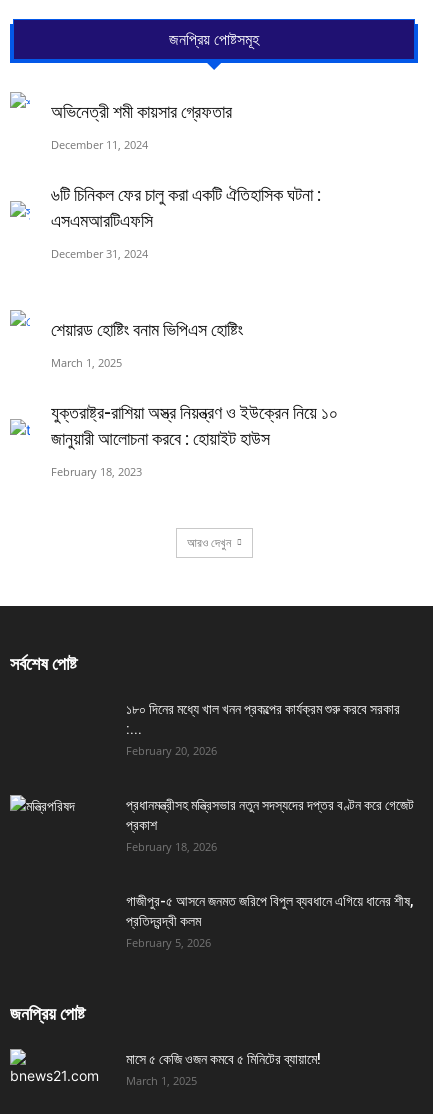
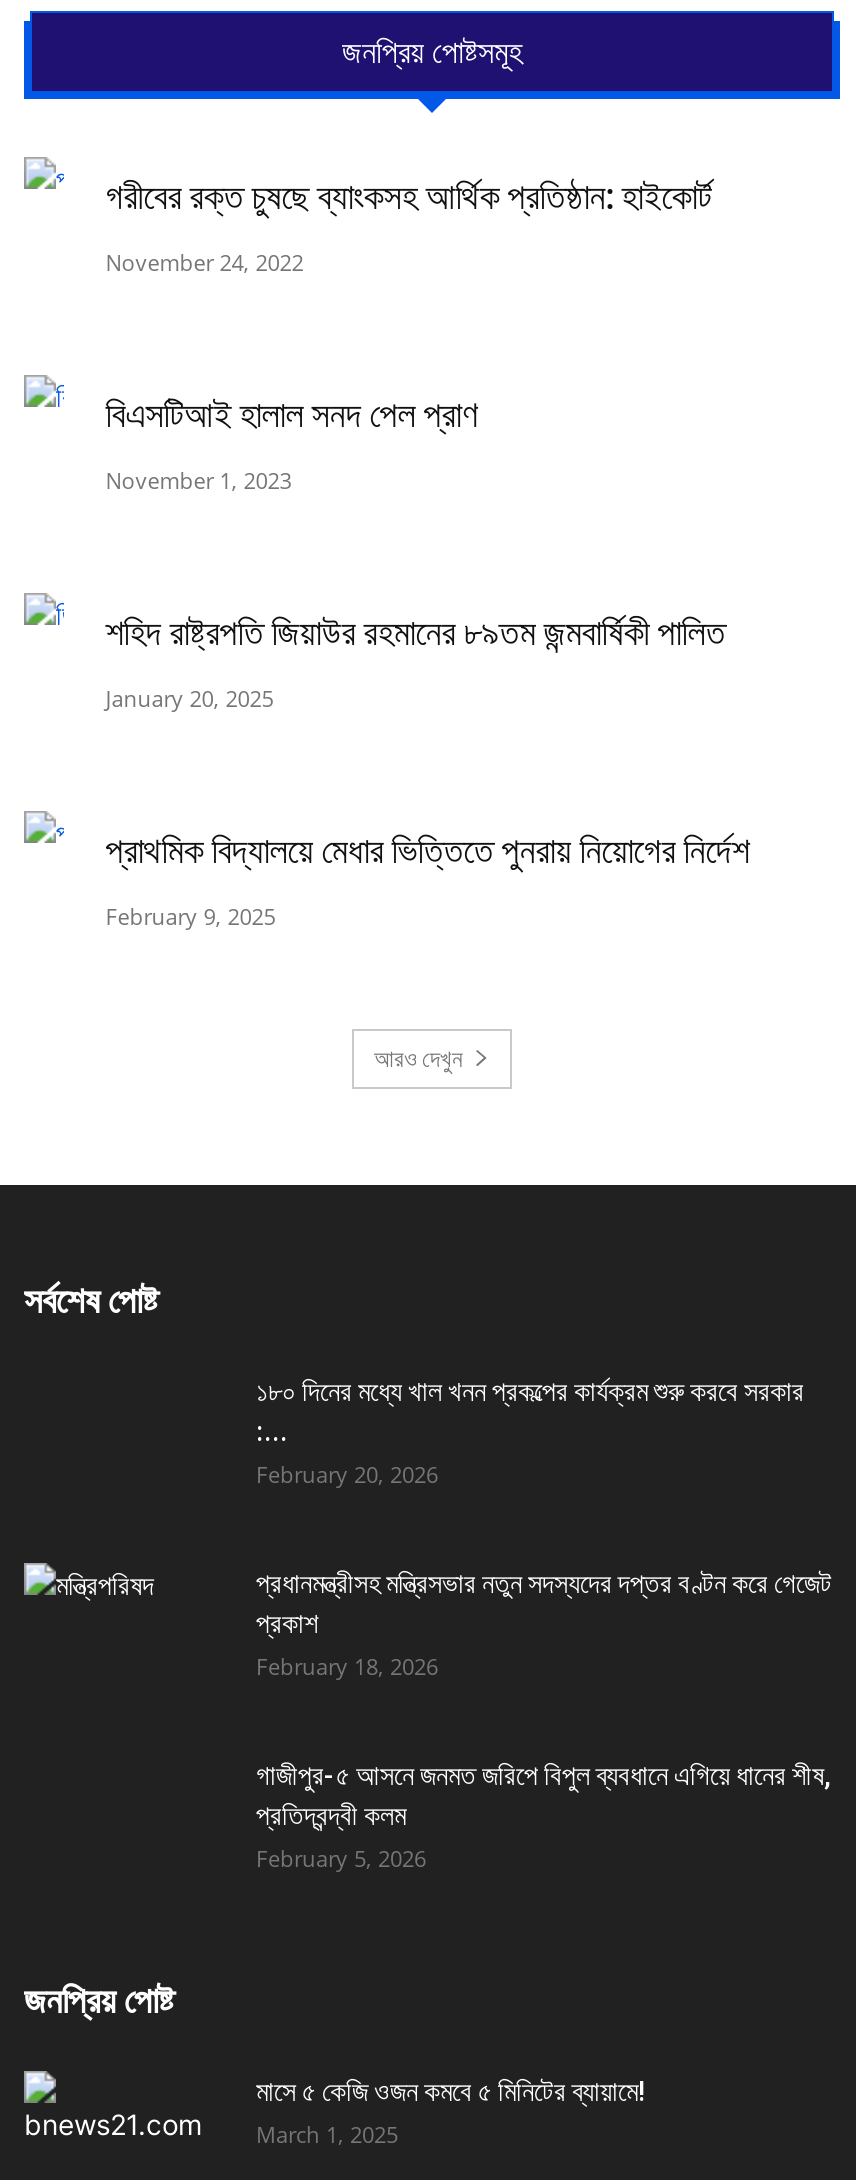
- অভিনেত্রী শমী কায়সার গ্রেফতার
+ গরীবের রক্ত চুষছে ব্যাংকসহ আর্থিক প্রতিষ্ঠান: হাইকোর্ট

- December 11, 2024
+ November 24, 2022

- ৬টি চিনিকল ফের চালু করা একটি ঐতিহাসিক ঘটনা :
- এসএমআরটিএফসি
+ বিএসটিআই হালাল সনদ পেল প্রাণ

- December 31, 2024
+ November 1, 2023

- শেয়ারড হোষ্টিং বনাম ভিপিএস হোষ্টিং
+ শহিদ রাষ্ট্রপতি জিয়াউর রহমানের ৮৯তম জন্মবার্ষিকী পালিত

- March 1, 2025
+ January 20, 2025

- যুক্তরাষ্ট্র-রাশিয়া অস্ত্র নিয়ন্ত্রণ ও ইউক্রেন নিয়ে ১০
- জানুয়ারী আলোচনা করবে : হোয়াইট হাউস
+ প্রাথমিক বিদ্যালয়ে মেধার ভিত্তিতে পুনরায় নিয়োগের নির্দেশ

- February 18, 2023
+ February 9, 2025
